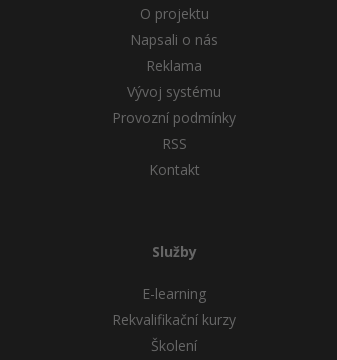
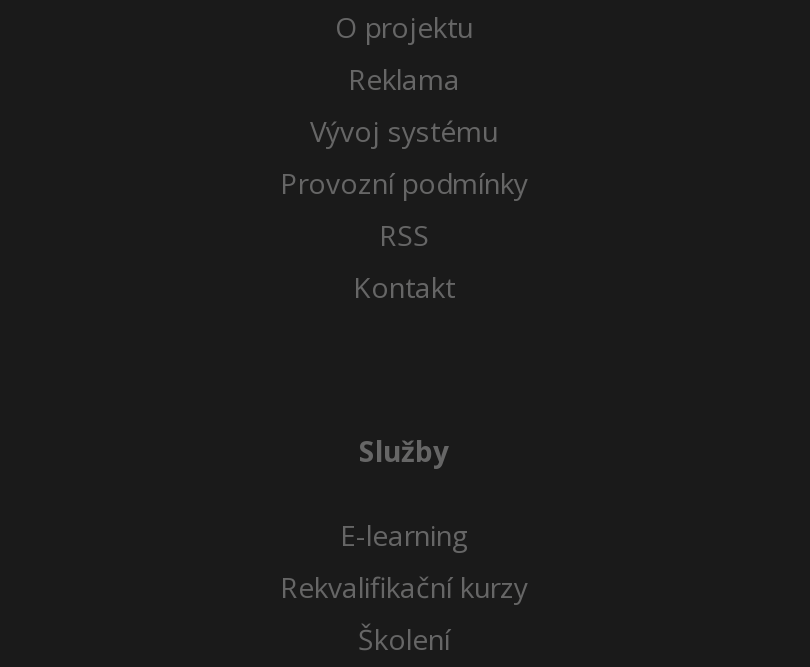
- Napsali o nás
